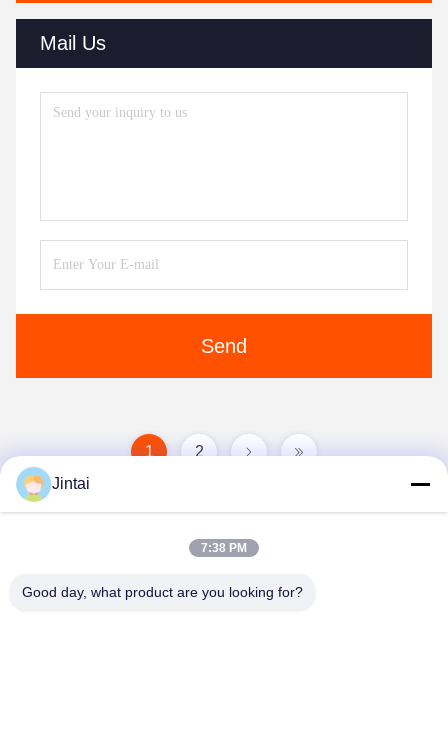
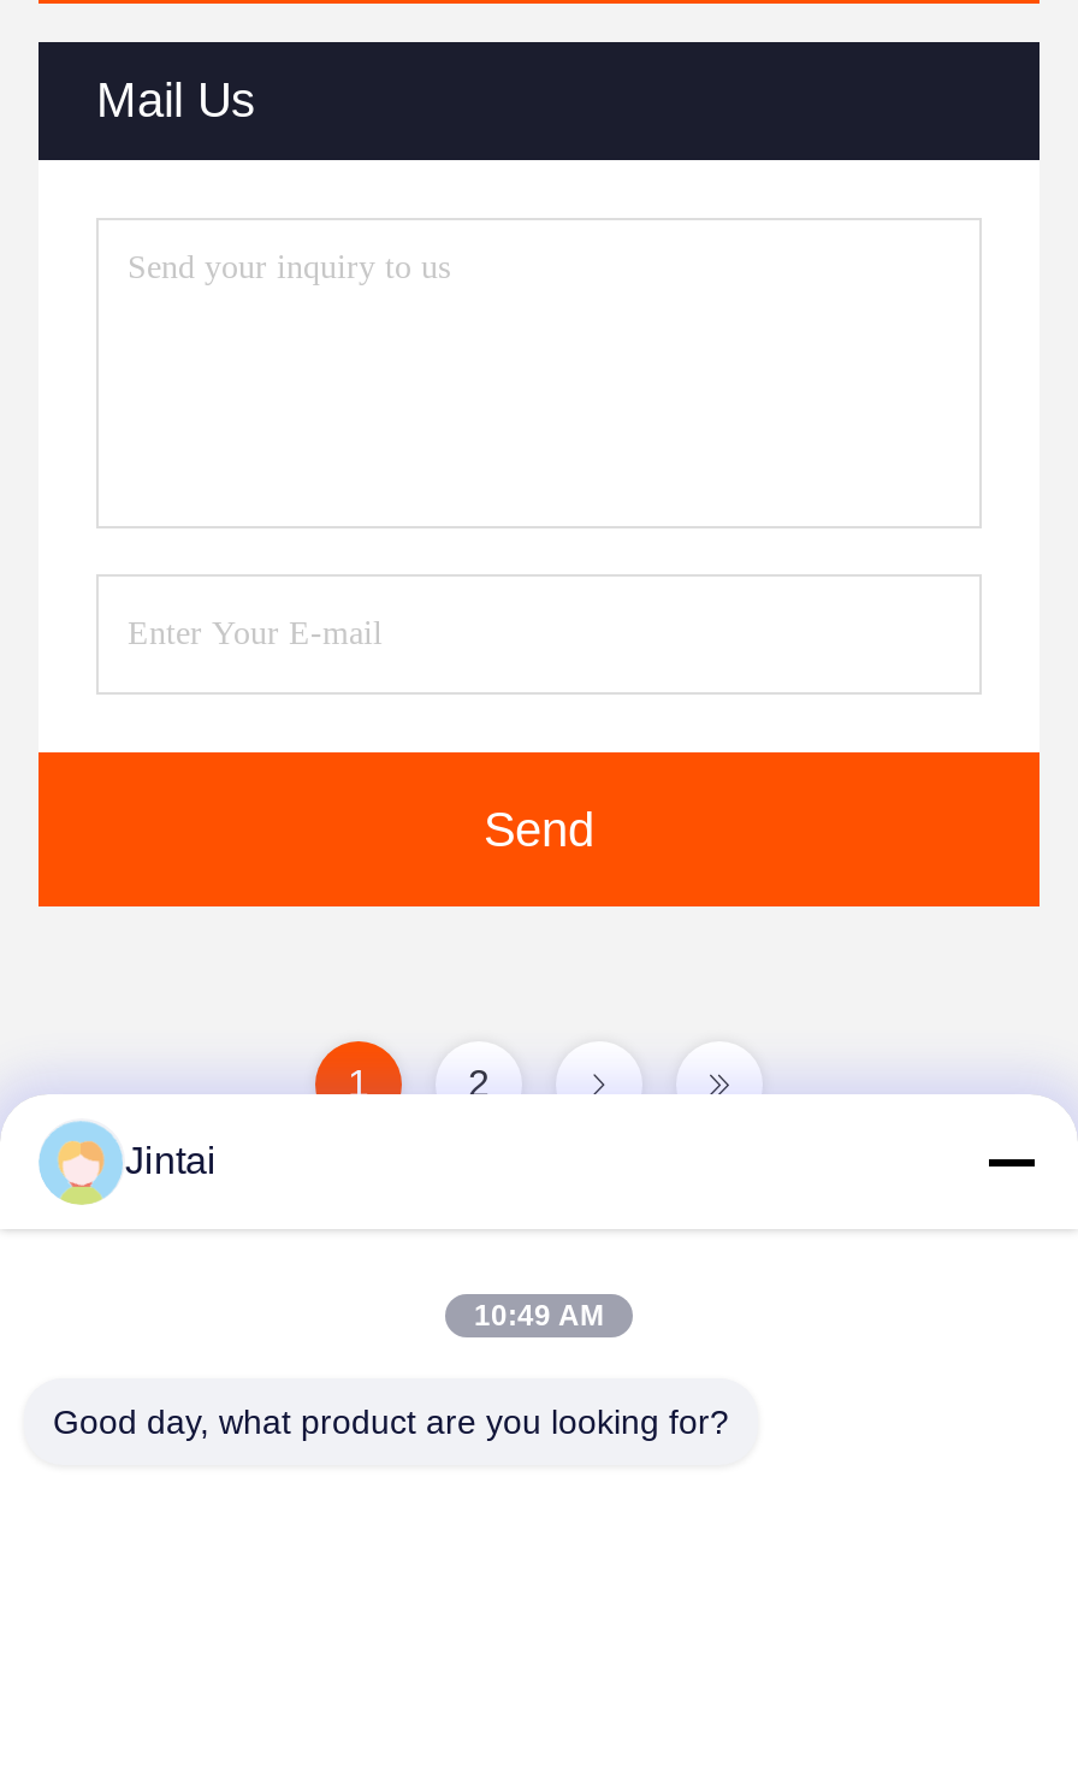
- 7:38 PM
+ 10:49 AM
